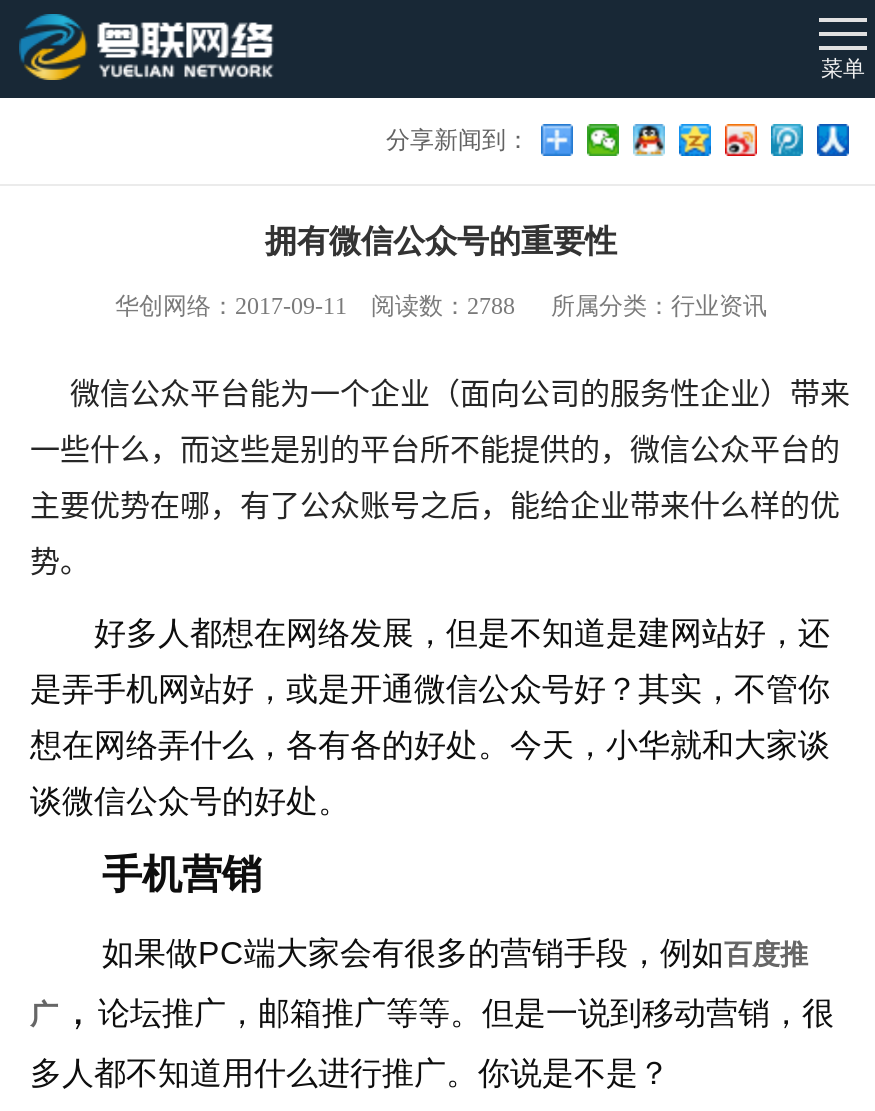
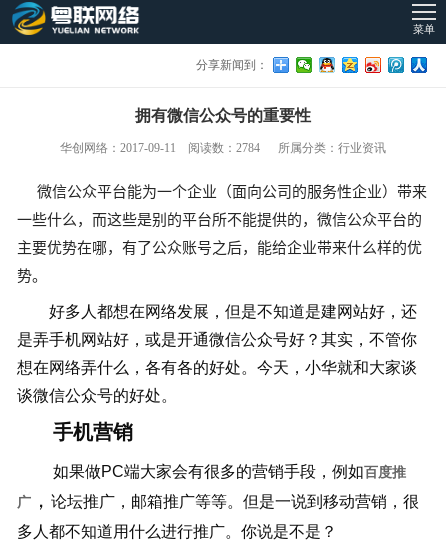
- 华创网络：2017-09-11 阅读数：2788 所属分类：行业资讯
+ 华创网络：2017-09-11 阅读数：2784 所属分类：行业资讯
